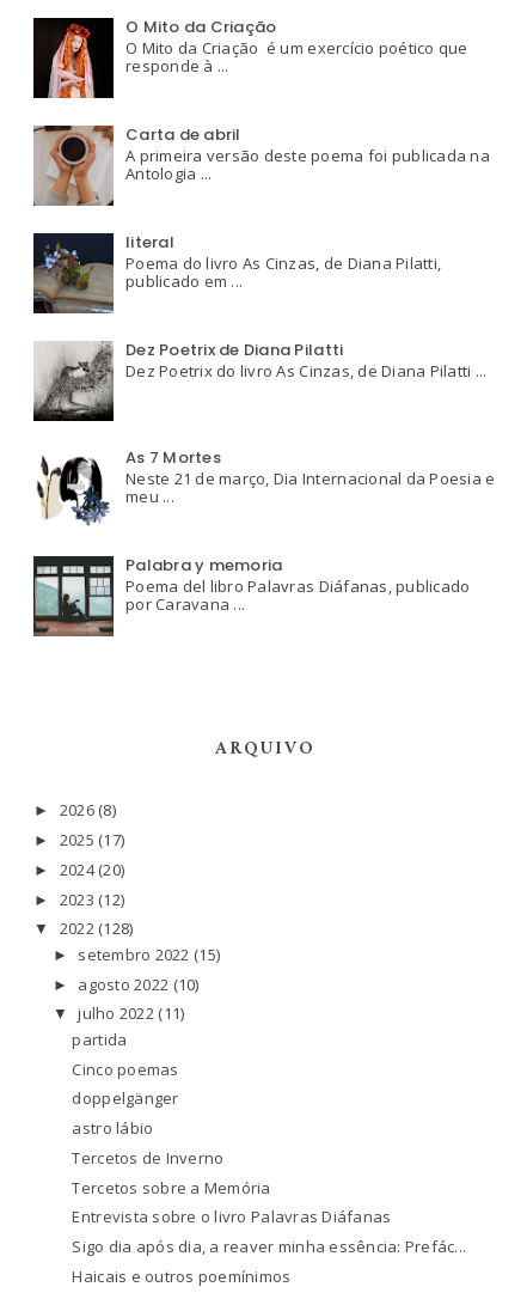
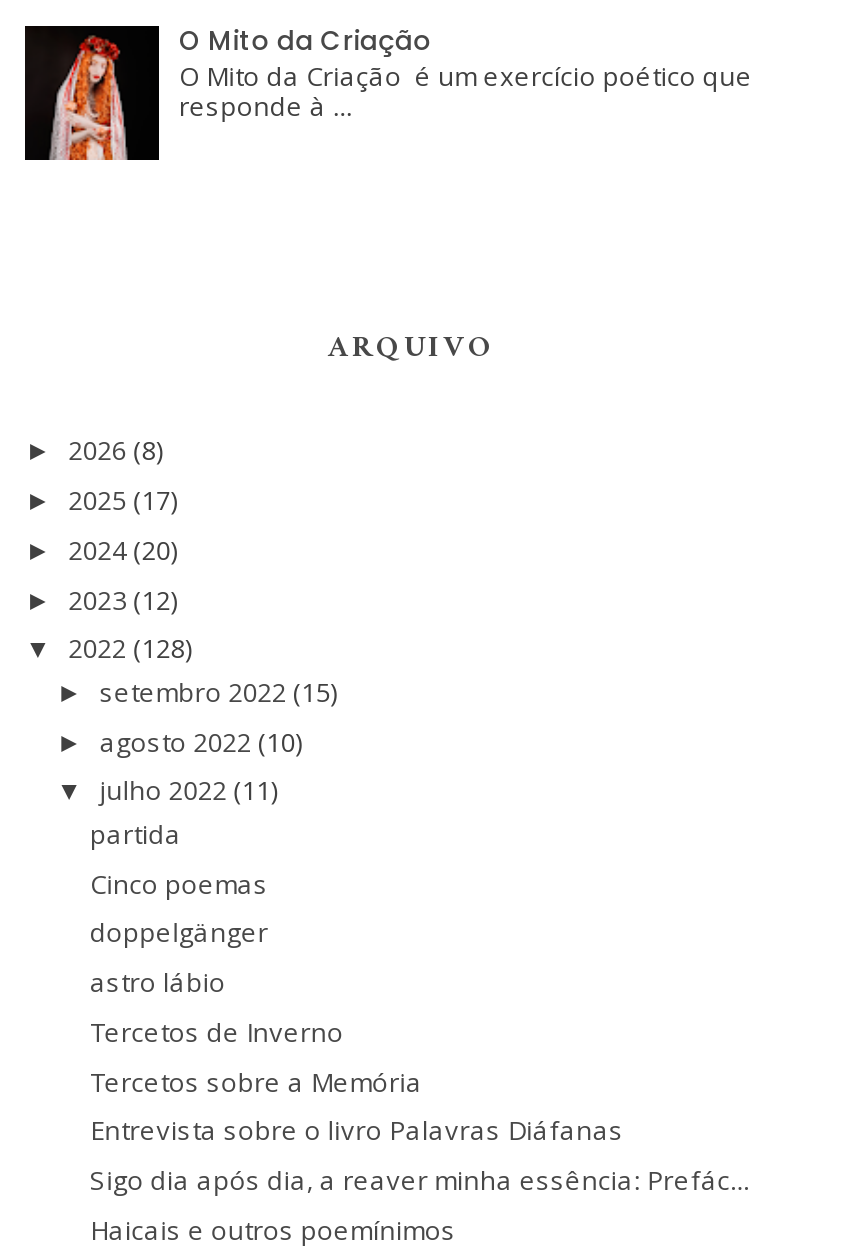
- [image]
- Carta de abril
- A primeira versão deste poema foi publicada na
- Antologia ...
- literal
- Poema do livro As Cinzas, de Diana Pilatti,
- publicado em ...
- Dez Poetrix de Diana Pilatti
- Dez Poetrix do livro As Cinzas, de Diana Pilatti ...

- [image]

- [image]
- As 7 Mortes
- Neste 21 de março, Dia Internacional da Poesia e
- meu ...
- Palabra y memoria
- Poema del libro Palavras Diáfanas, publicado
- por Caravana ...

- [image]

- [image]
